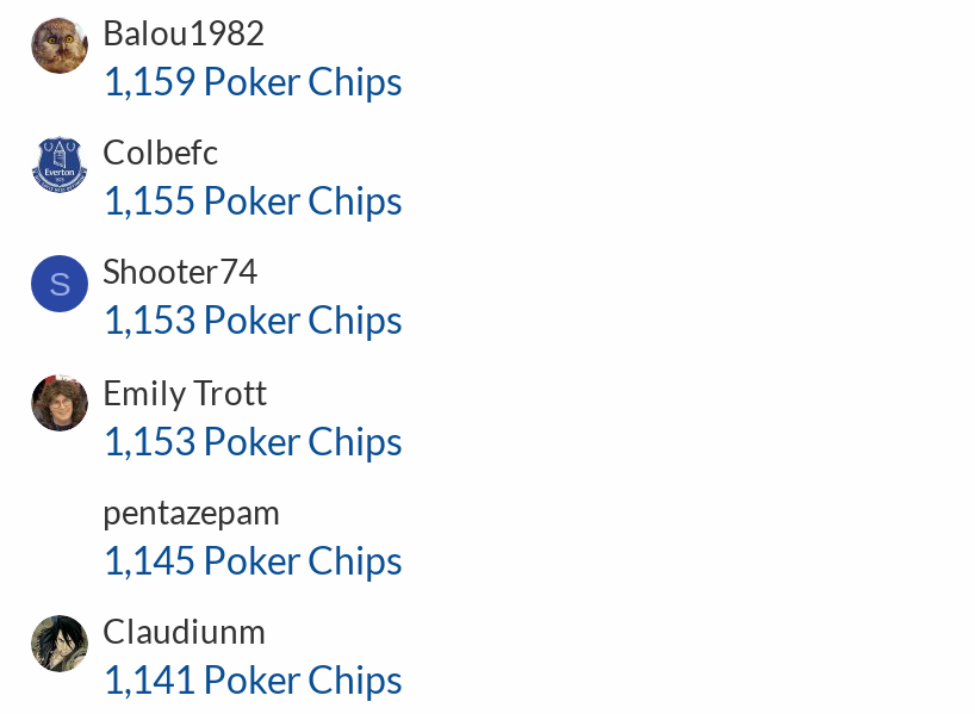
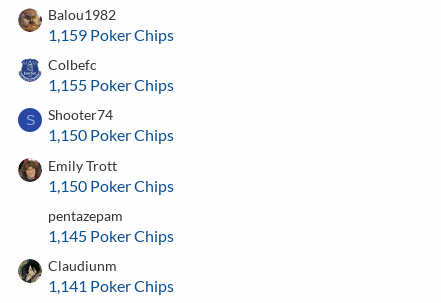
- 1,153 Poker Chips
+ 1,150 Poker Chips

- 1,153 Poker Chips
+ 1,150 Poker Chips
